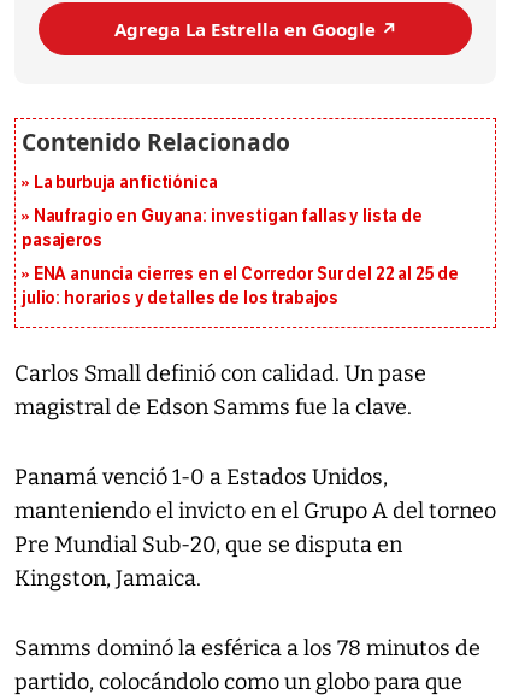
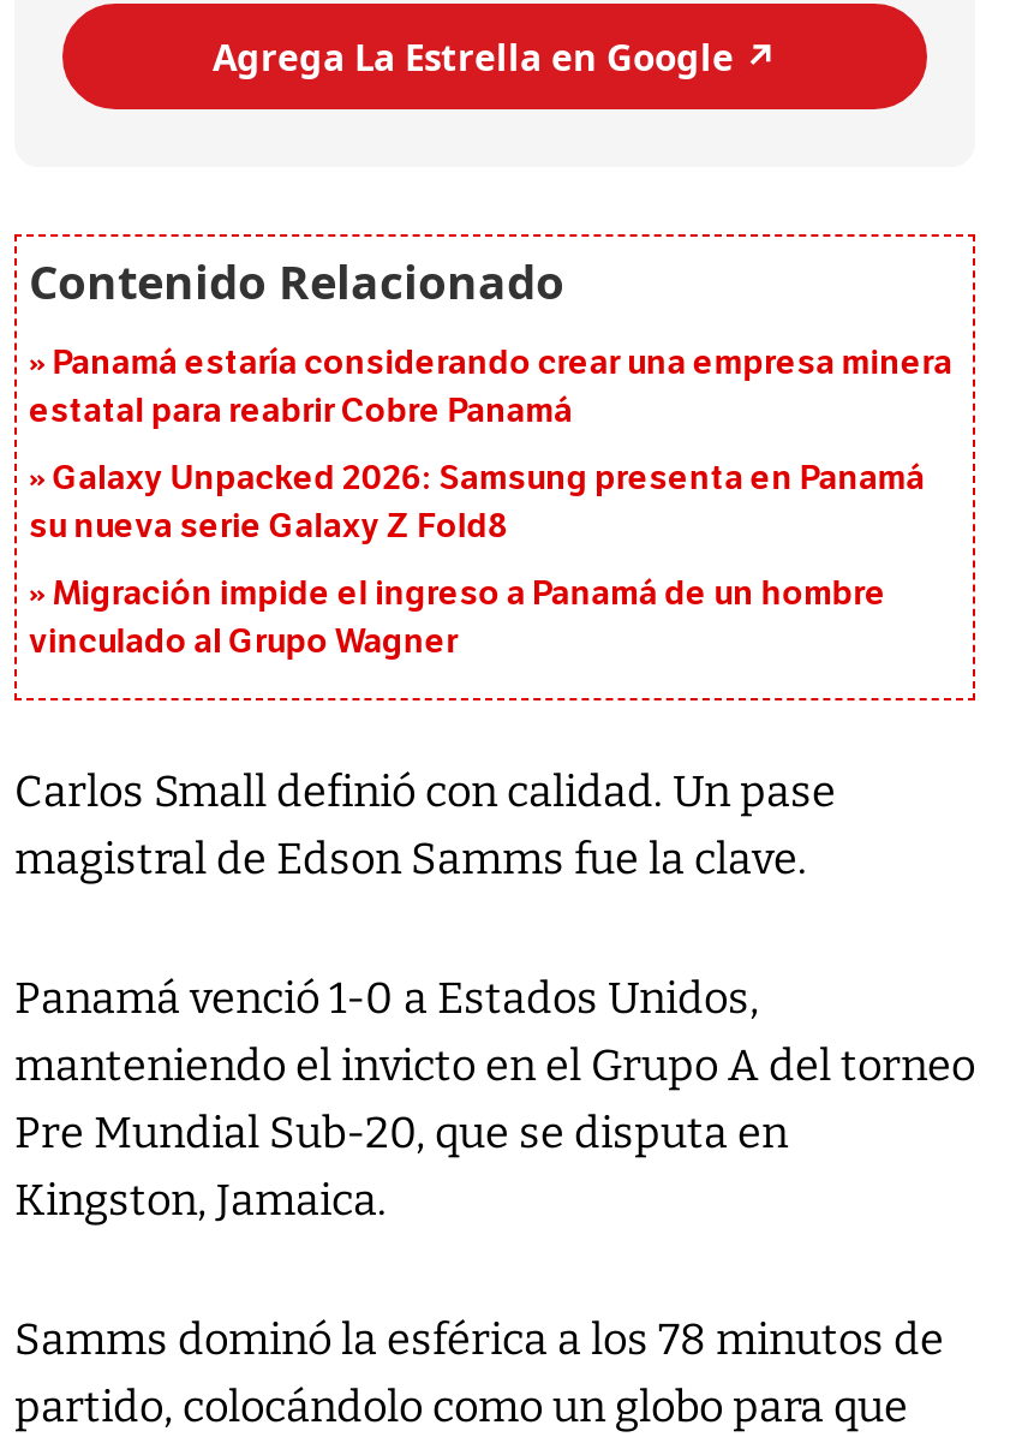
- La burbuja anfictiónica
+ Panamá estaría considerando crear una empresa minera
+ estatal para reabrir Cobre Panamá

- Naufragio en Guyana: investigan fallas y lista de
- pasajeros
+ Galaxy Unpacked 2026: Samsung presenta en Panamá
+ su nueva serie Galaxy Z Fold8

- ENA anuncia cierres en el Corredor Sur del 22 al 25 de
- julio: horarios y detalles de los trabajos
+ Migración impide el ingreso a Panamá de un hombre
+ vinculado al Grupo Wagner
